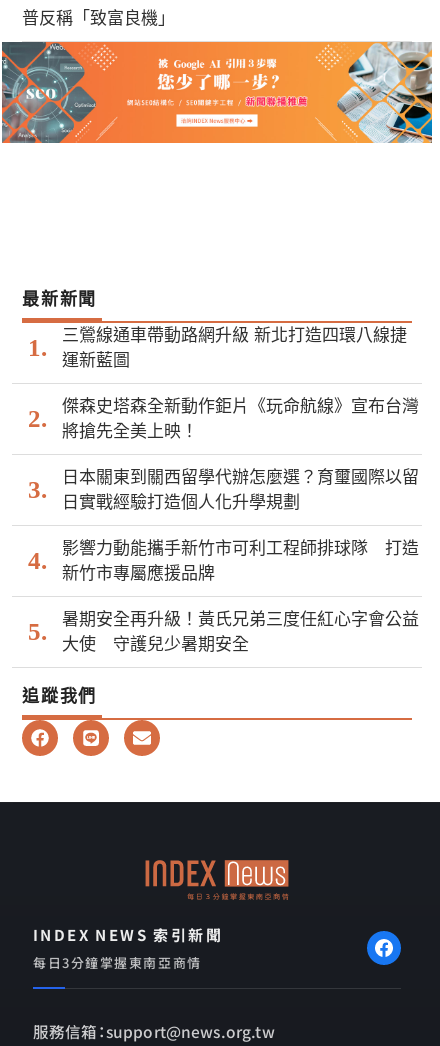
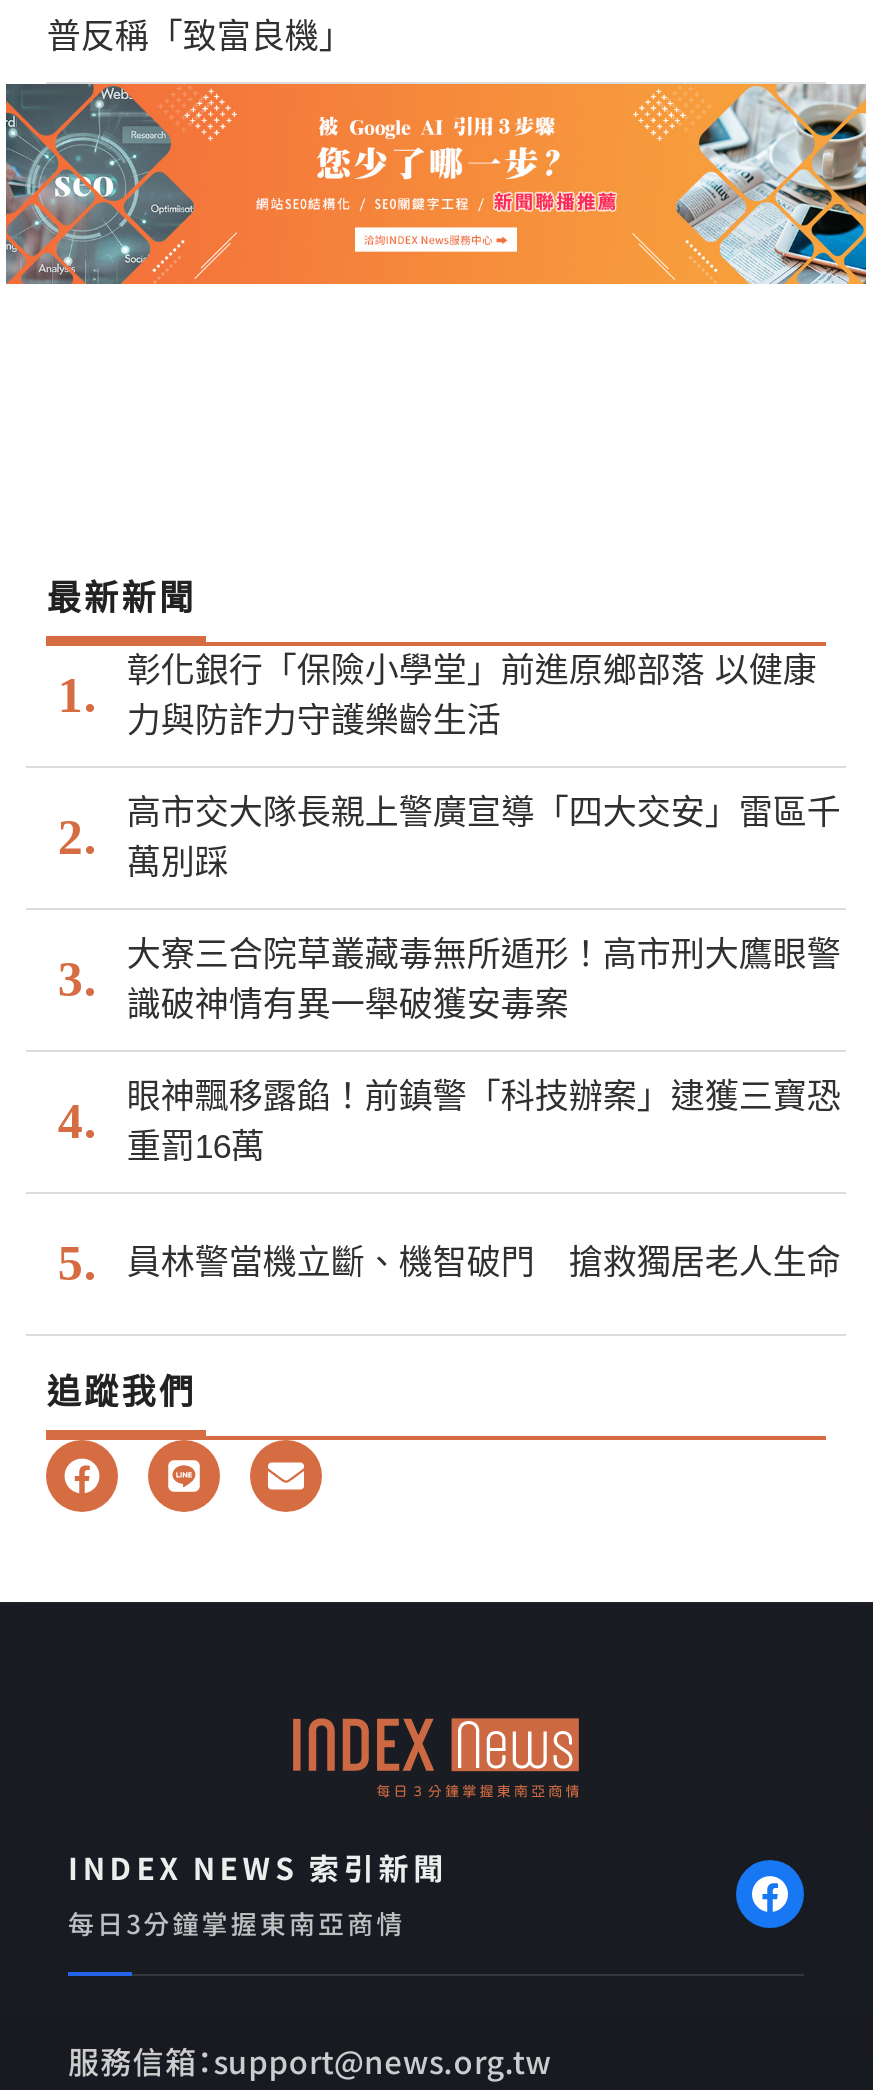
- 三鶯線通車帶動路網升級 新北打造四環八線捷
- 運新藍圖
+ 彰化銀行「保險小學堂」前進原鄉部落 以健康
+ 力與防詐力守護樂齡生活

- 傑森史塔森全新動作鉅片《玩命航線》宣布台灣
- 將搶先全美上映！
+ 高市交大隊長親上警廣宣導「四大交安」雷區千
+ 萬別踩

- 日本關東到關西留學代辦怎麼選？育璽國際以留
- 日實戰經驗打造個人化升學規劃
+ 大寮三合院草叢藏毒無所遁形！高市刑大鷹眼警
+ 識破神情有異一舉破獲安毒案

- 影響力動能攜手新竹市可利工程師排球隊 打造
- 新竹市專屬應援品牌
+ 眼神飄移露餡！前鎮警「科技辦案」逮獲三寶恐
+ 重罰16萬

- 暑期安全再升級！黃氏兄弟三度任紅心字會公益
- 大使 守護兒少暑期安全
+ 員林警當機立斷、機智破門 搶救獨居老人生命
